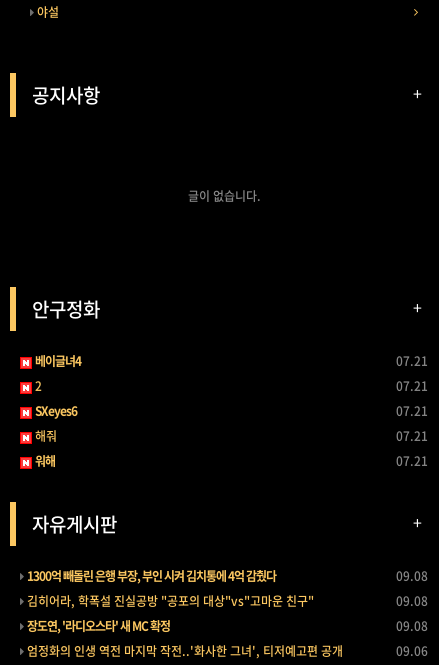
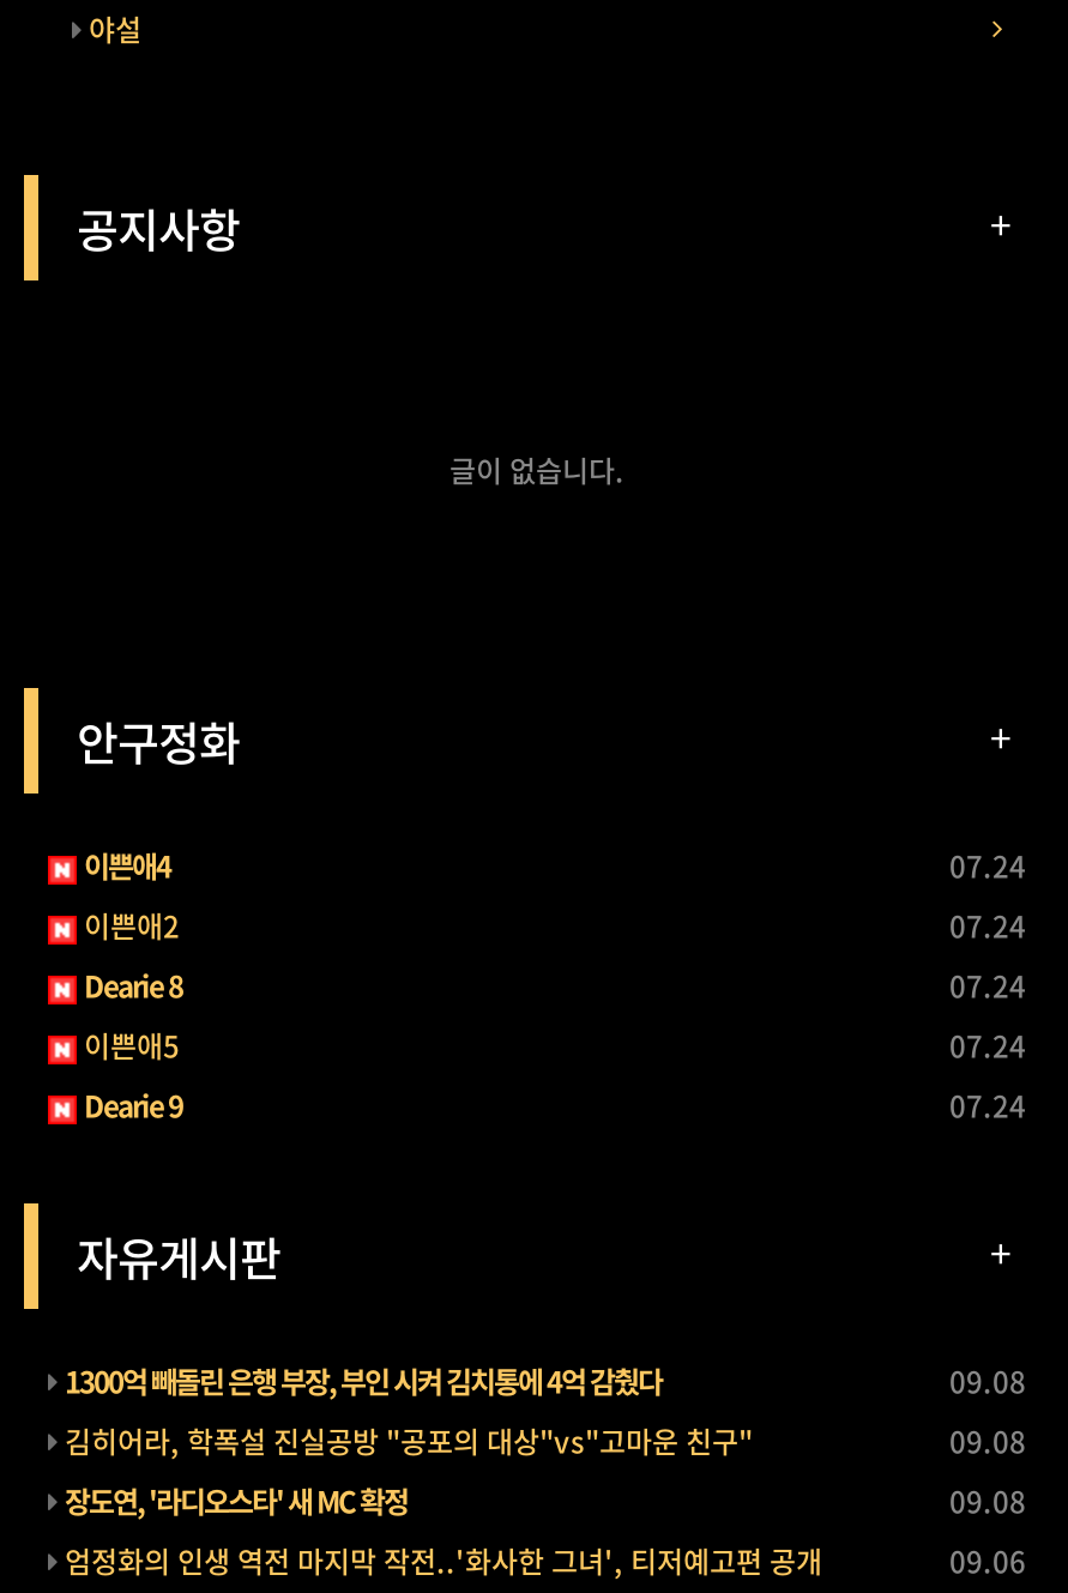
- 07.21
- 베이글녀4
- 07.21
- 2
- 07.21
- SXeyes6
- 07.21
- 해줘
- 07.21
- 워해
+ 07.24
+ 이쁜애4
+ 07.24
+ 이쁜애2
+ 07.24
+ Dearie 8
+ 07.24
+ 이쁜애5
+ 07.24
+ Dearie 9
